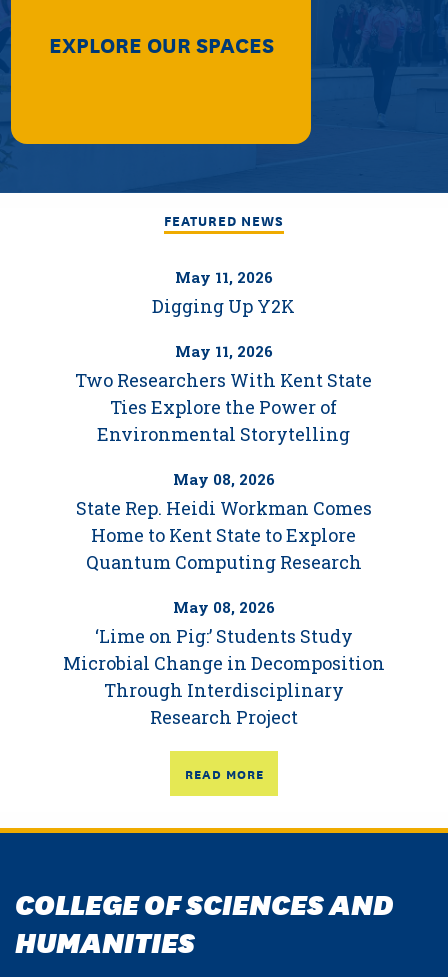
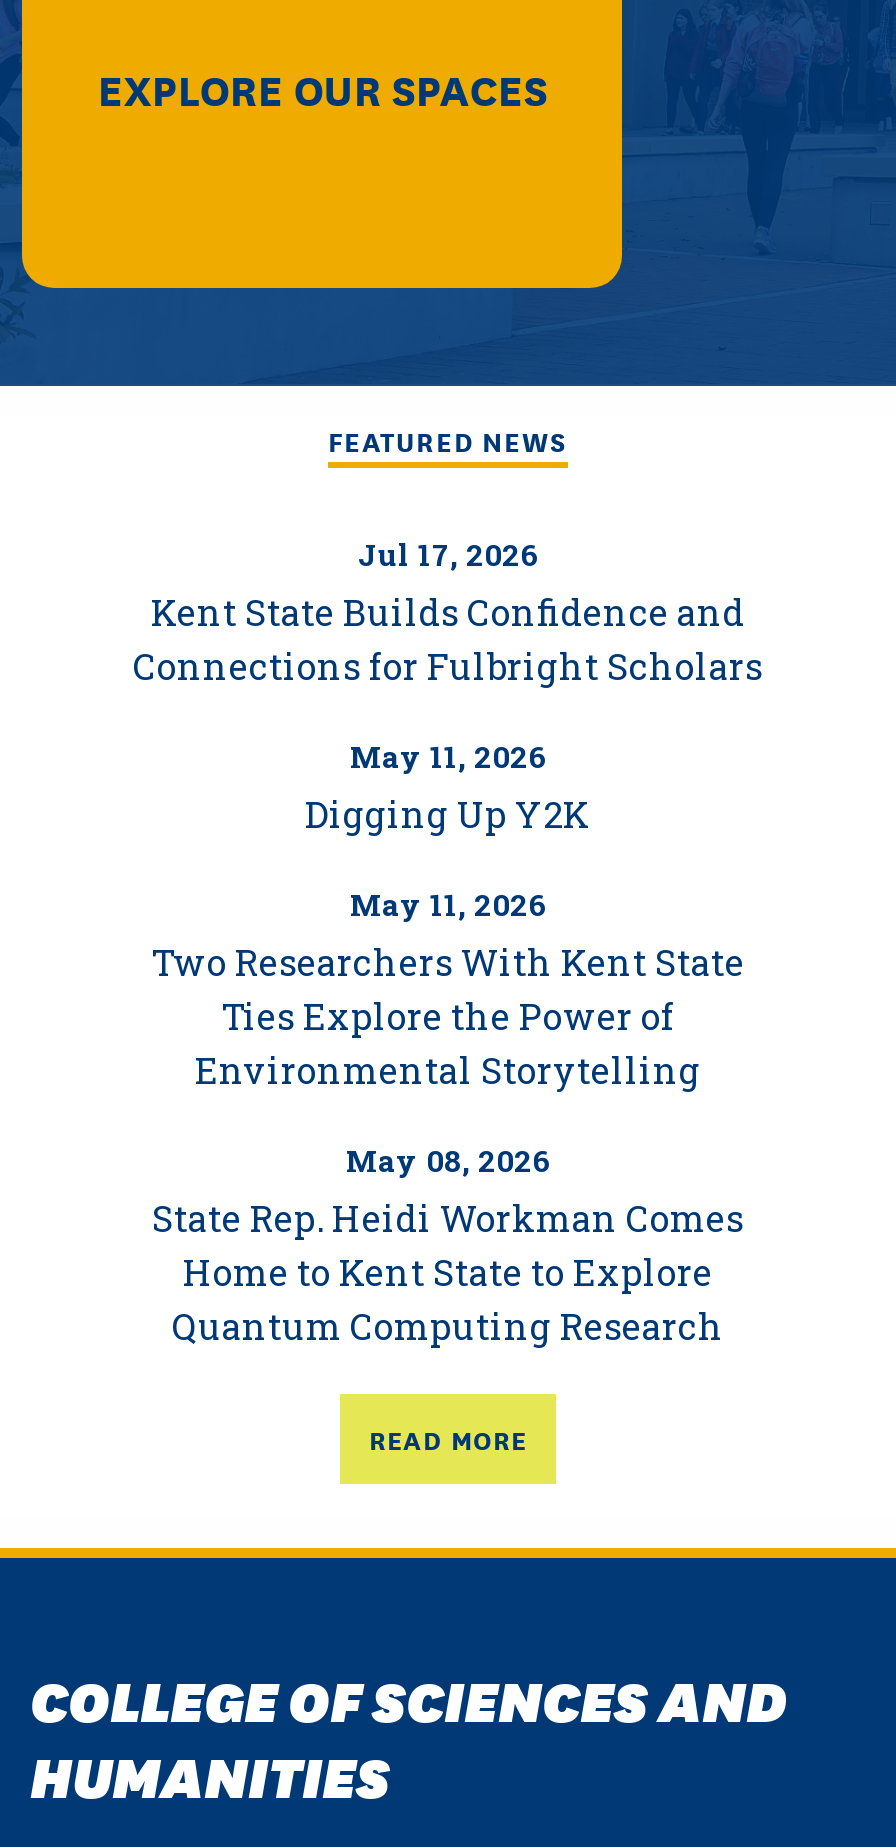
+ Jul 17, 2026
+ Kent State Builds Confidence and
+ Connections for Fulbright Scholars

moved down: May 11, 2026 | Digging Up Y2K | May 11, 2026 | ... | Home to Kent State to Explore | Quantum Computing Research

- May 08, 2026
- ‘Lime on Pig:’ Students Study
- Microbial Change in Decomposition
- Through Interdisciplinary
- Research Project
